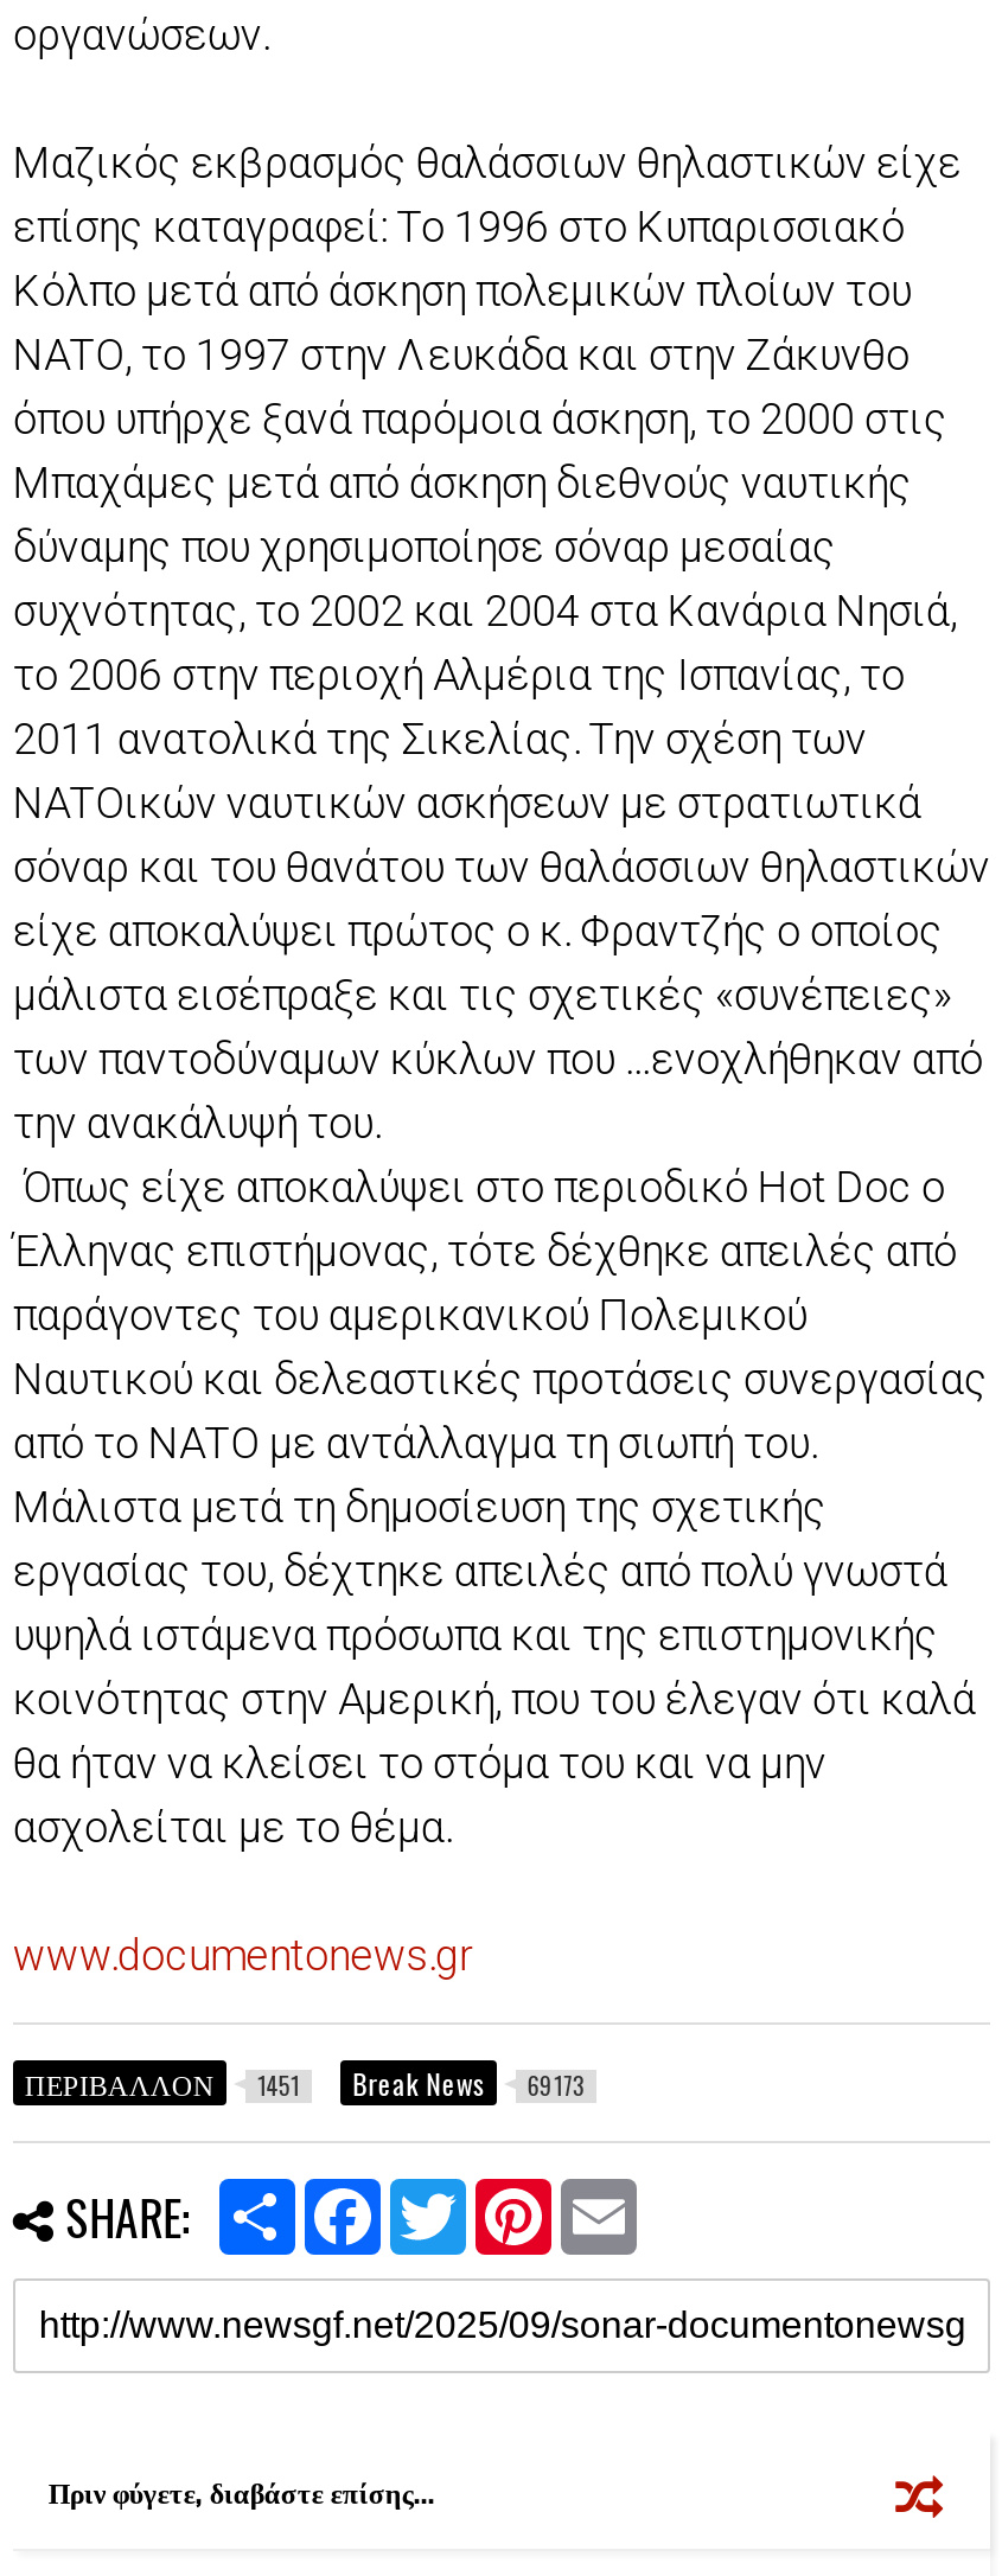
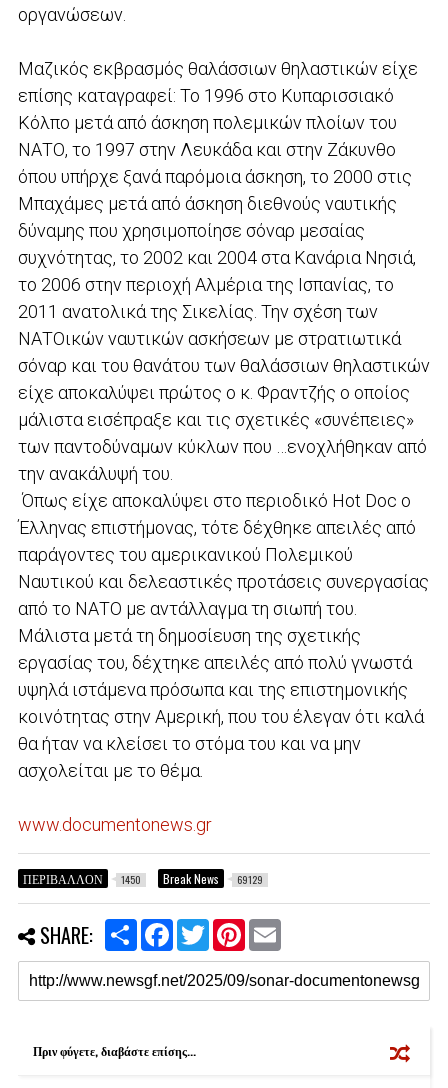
- 1451
+ 1450

- 69173
+ 69129
